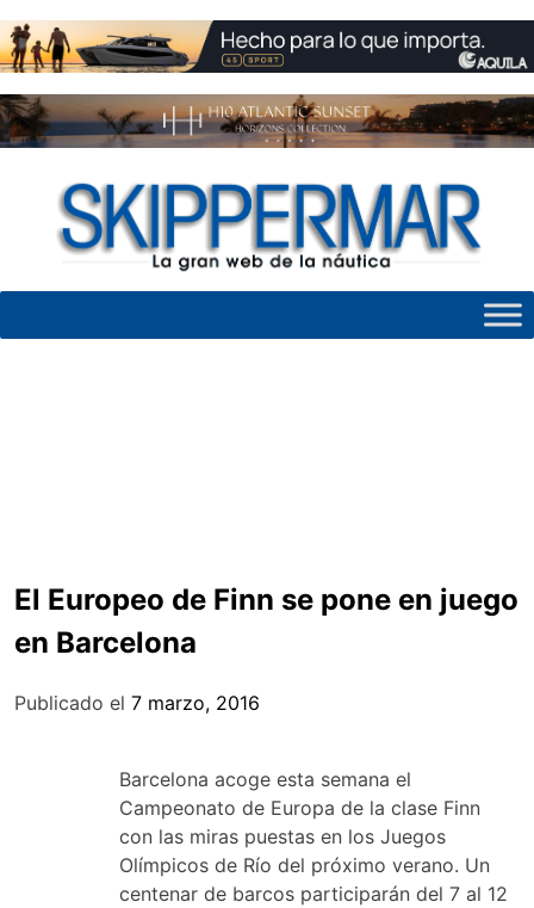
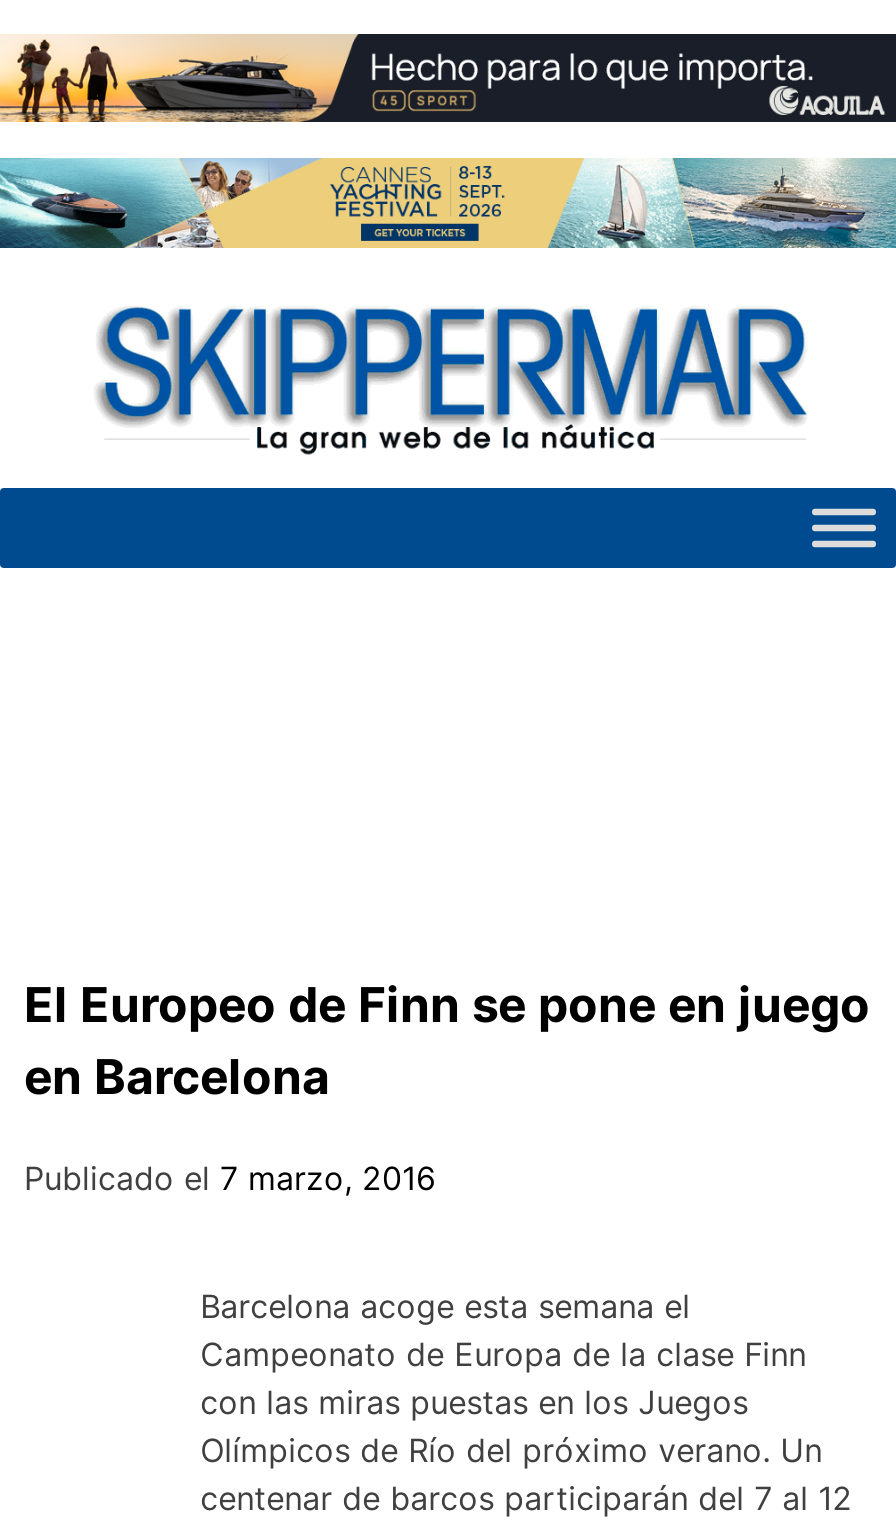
- [image]
+ [image]
